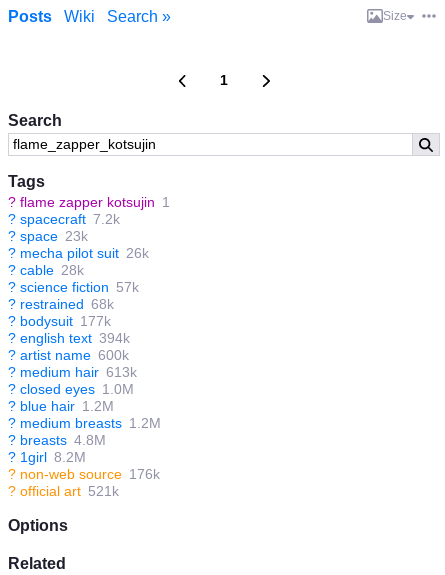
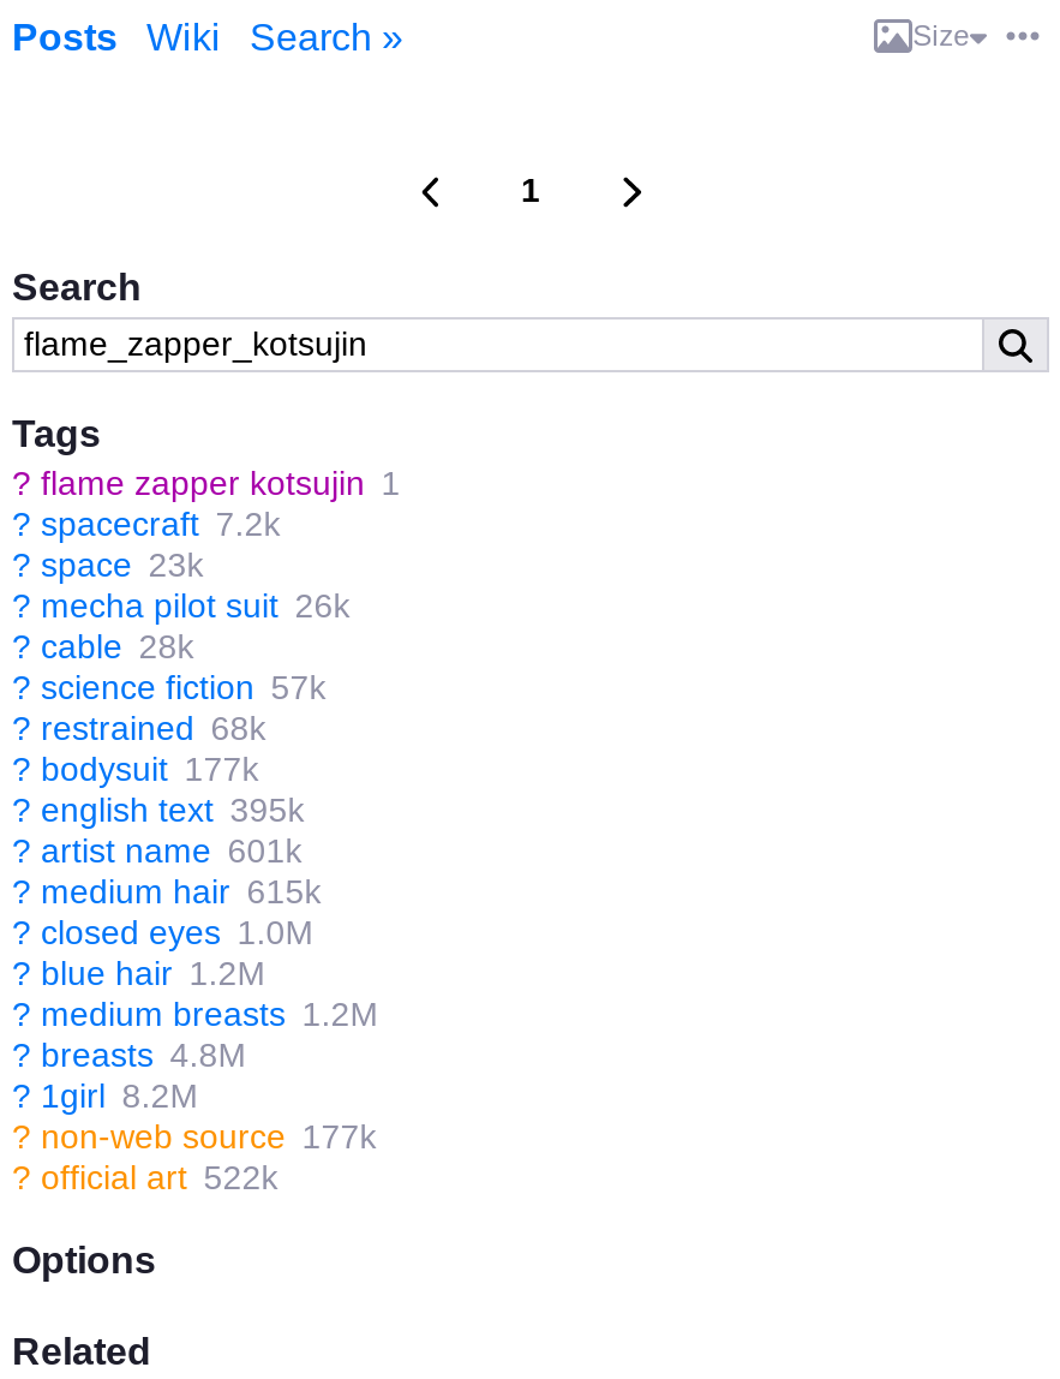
- ? english text 394k
+ ? english text 395k

- ? artist name 600k
+ ? artist name 601k

- ? medium hair 613k
+ ? medium hair 615k

- ? non-web source 176k
+ ? non-web source 177k

- ? official art 521k
+ ? official art 522k
